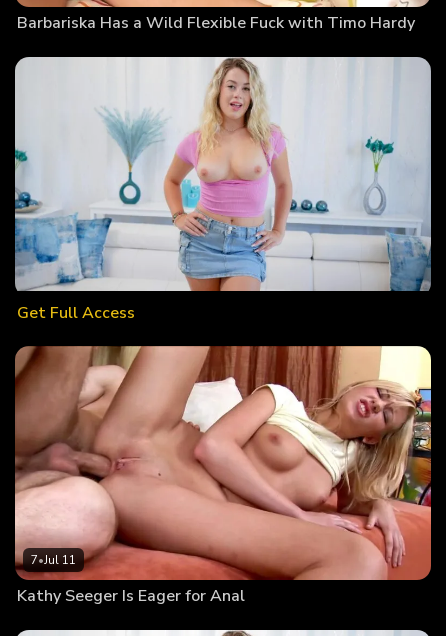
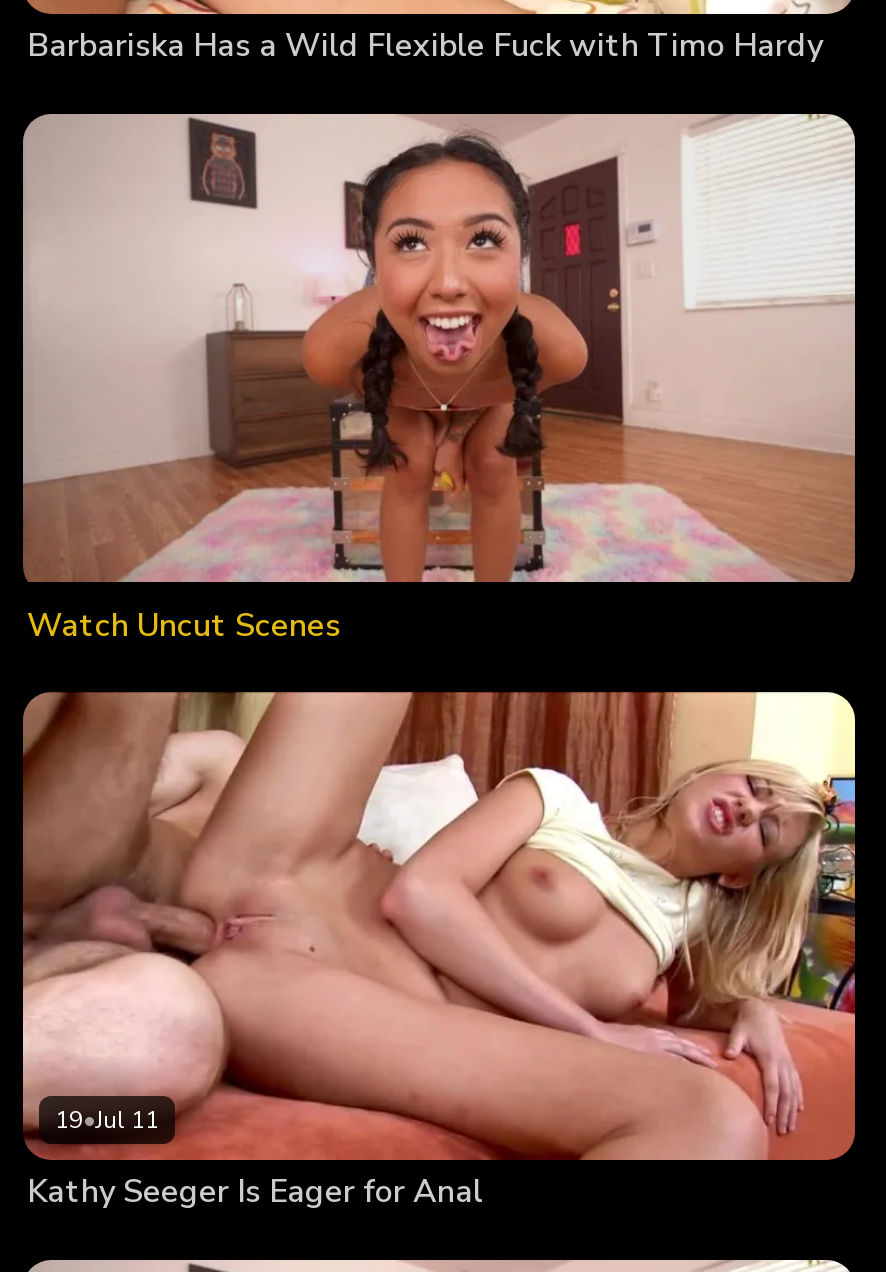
- [image]
- Get Full Access
+ [image]
+ Watch Uncut Scenes

- 7•Jul 11
+ 19•Jul 11
